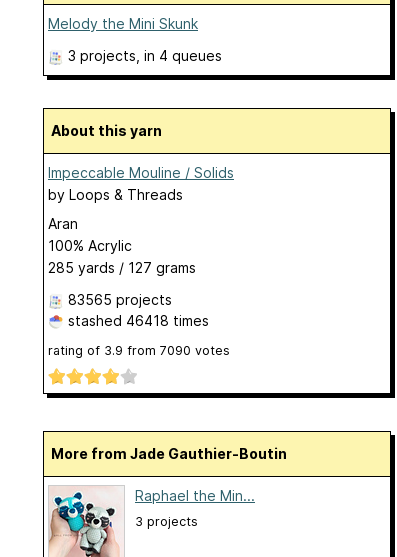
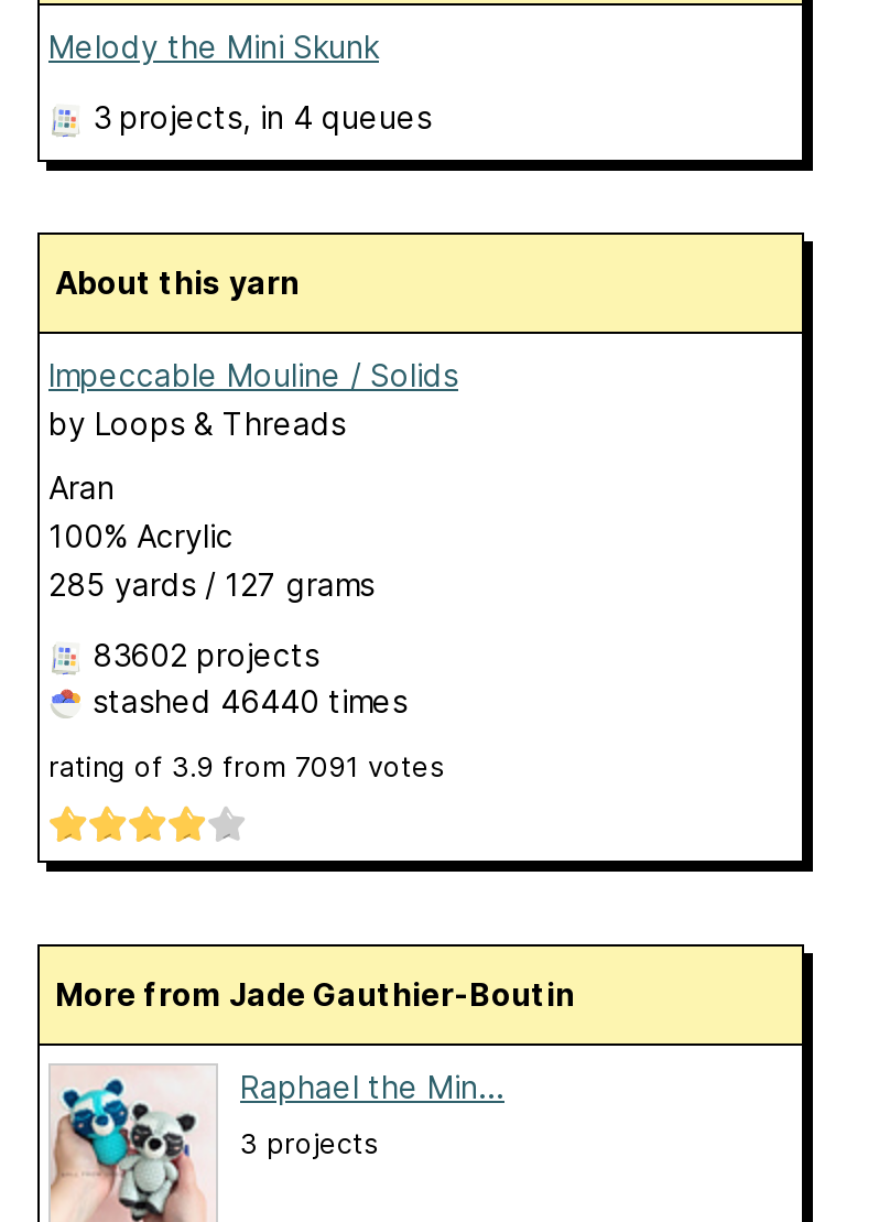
- 83565 projects
+ 83602 projects

- stashed 46418 times
+ stashed 46440 times

- rating of 3.9 from 7090 votes
+ rating of 3.9 from 7091 votes
